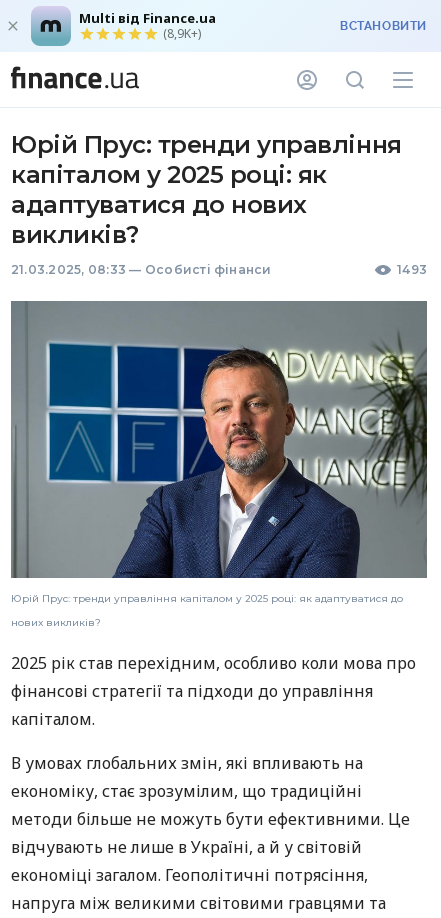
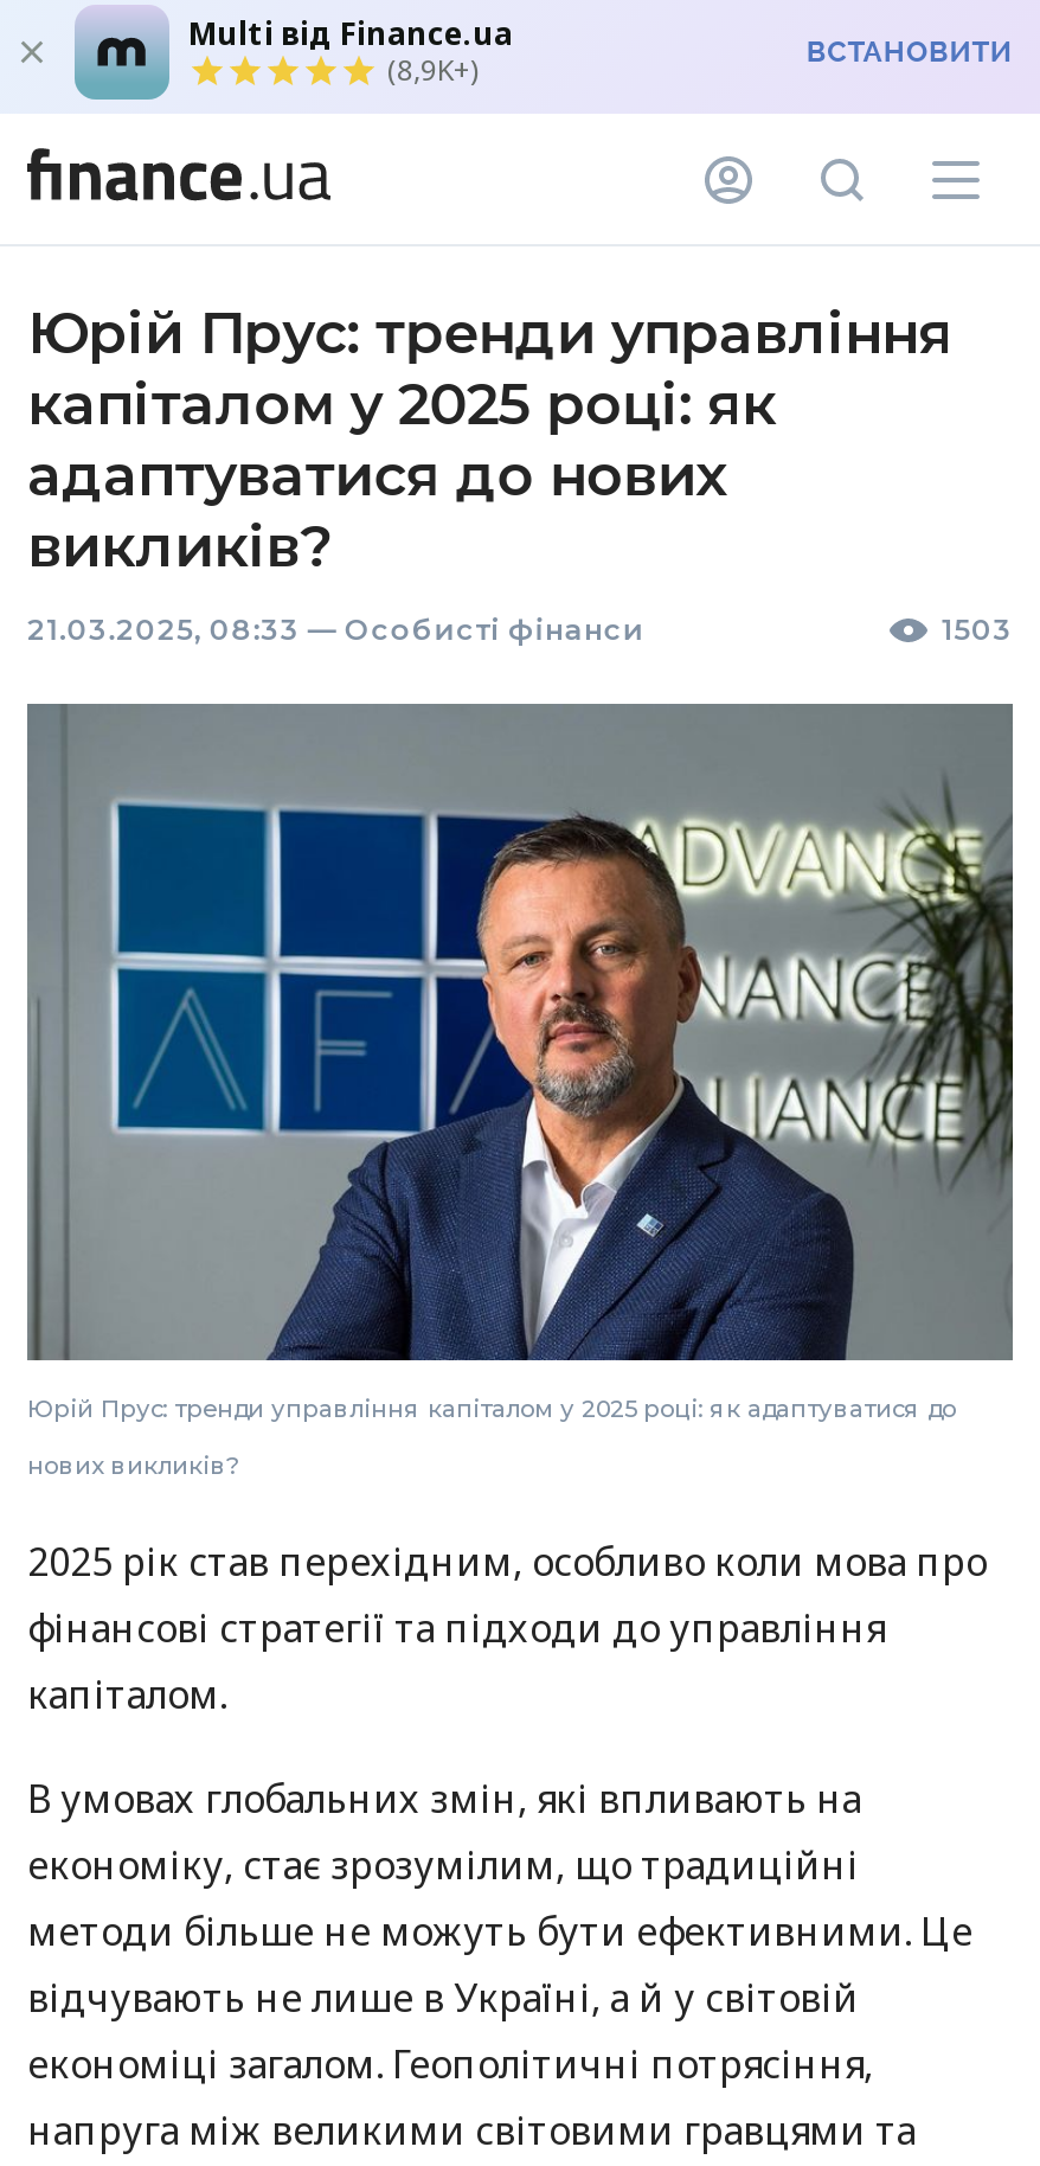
- 1493
+ 1503
